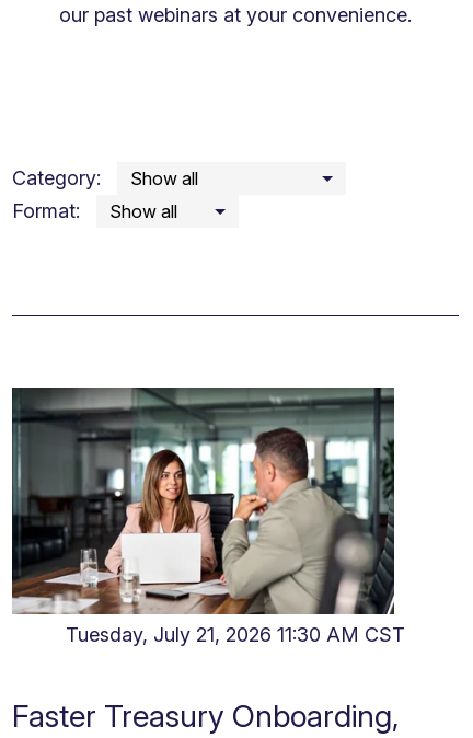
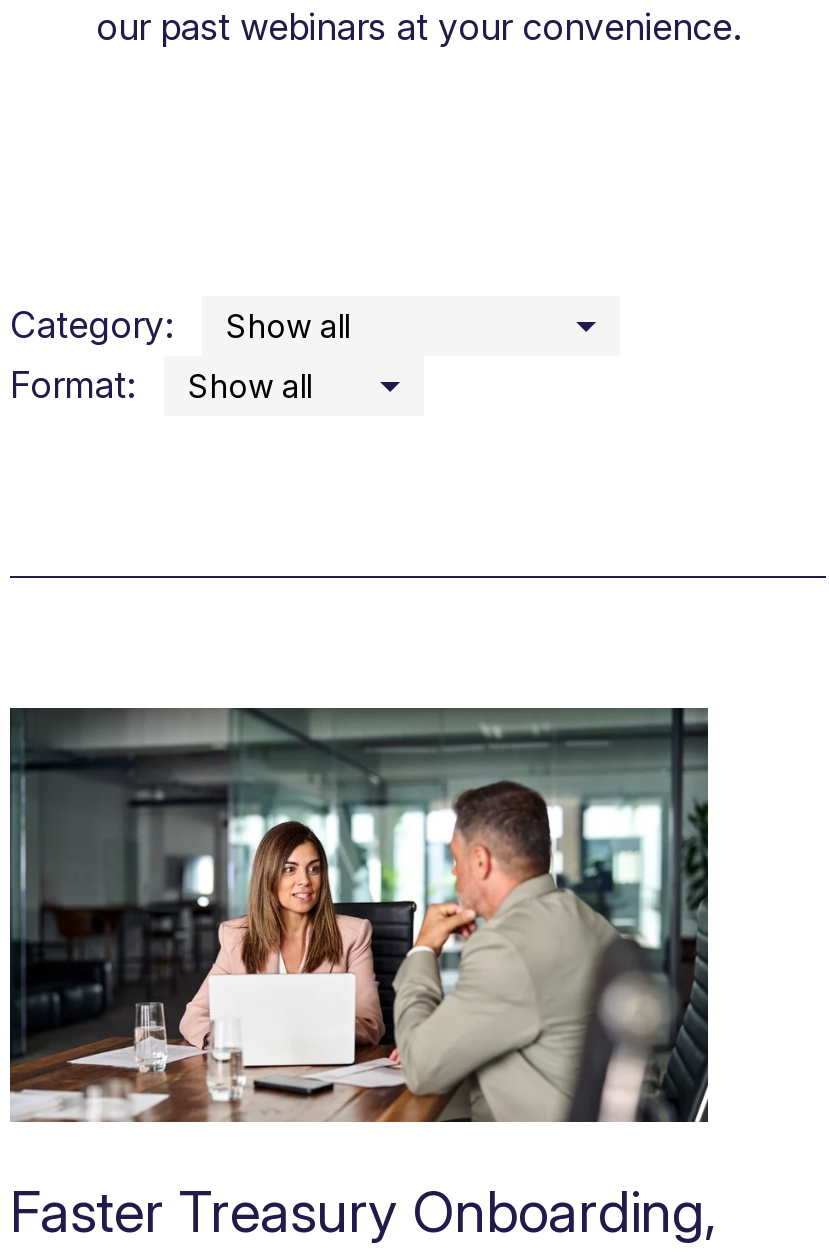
- Tuesday, July 21, 2026 11:30 AM CST
